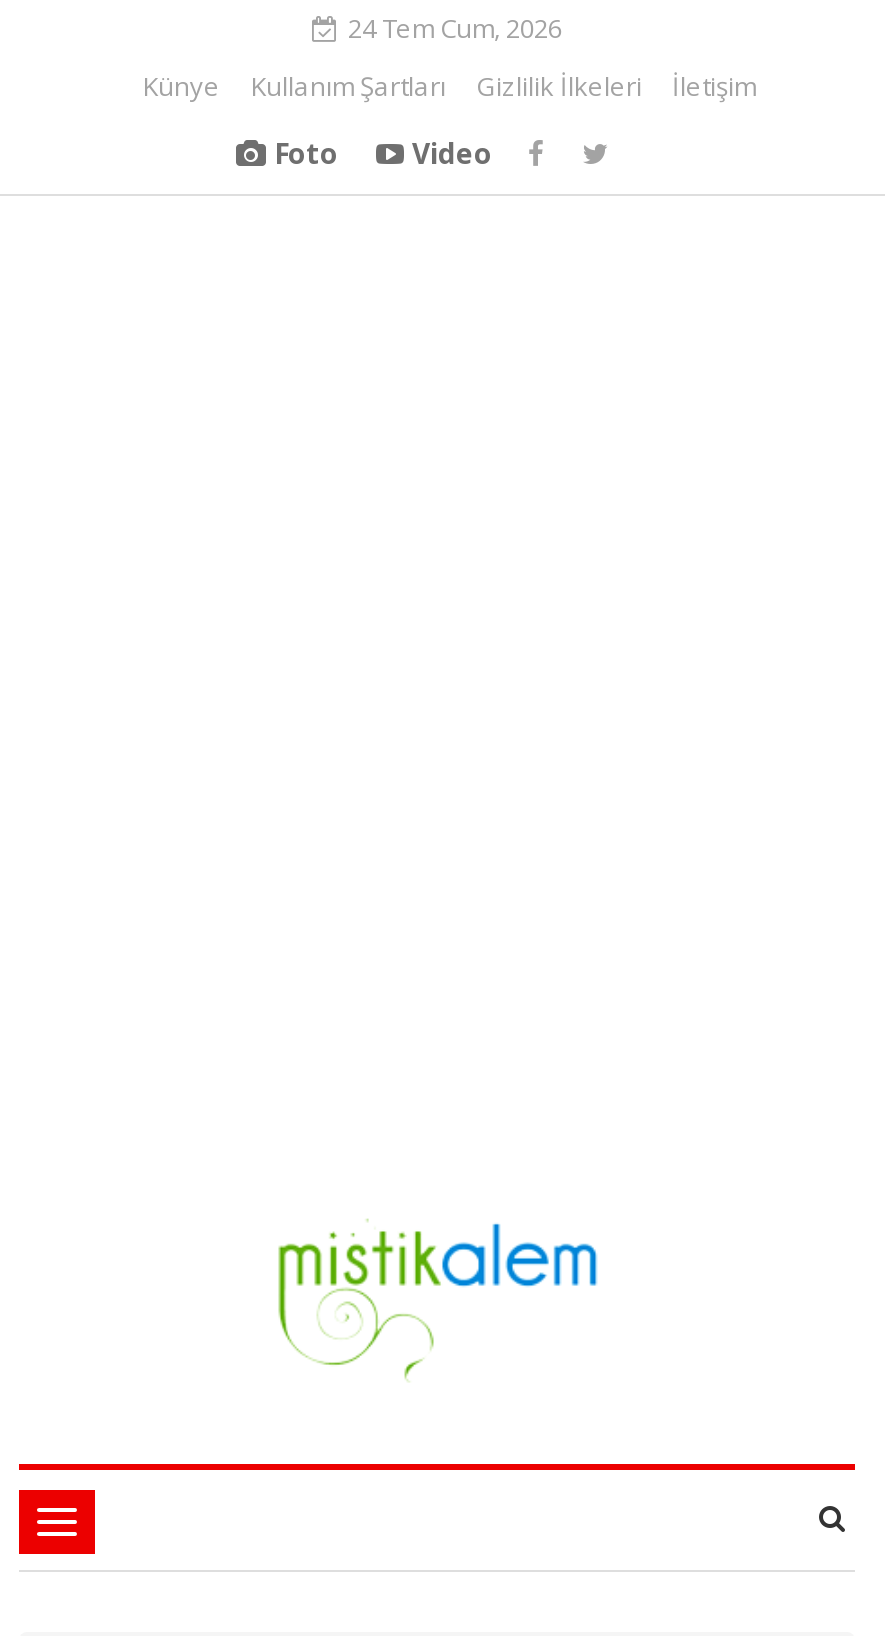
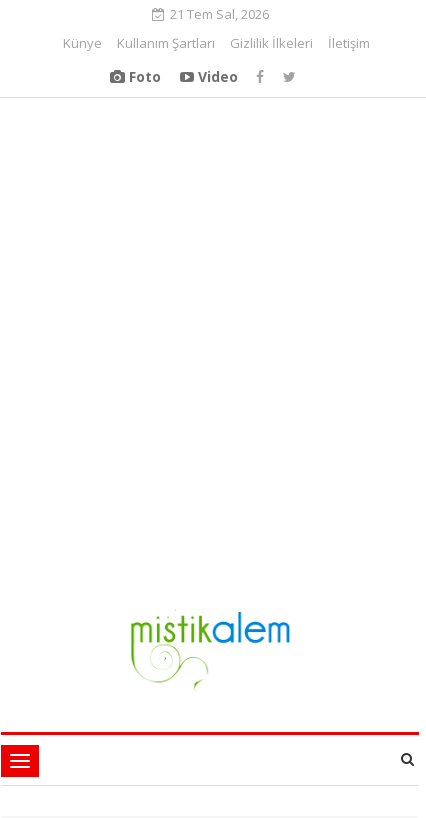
- 24 Tem Cum, 2026
+ 21 Tem Sal, 2026
